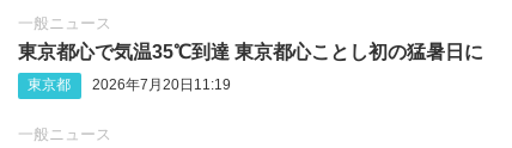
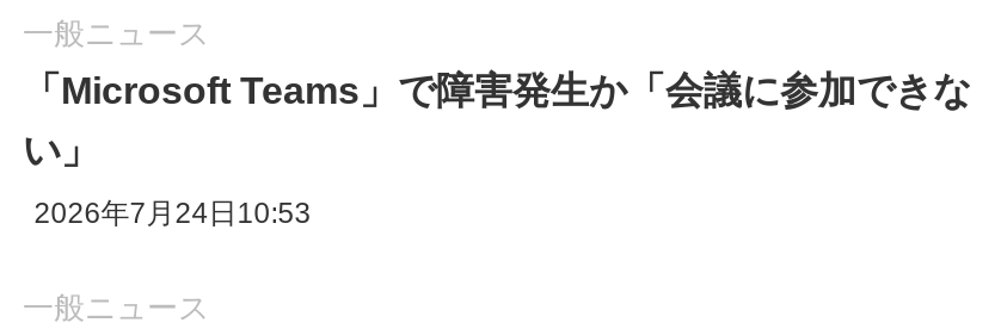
- 東京都心で気温35℃到達 東京都心ことし初の猛暑日に
- 東京都
- 2026年7月20日11:19
+ 「Microsoft Teams」で障害発生か「会議に参加できな
+ い」
+ 2026年7月24日10:53
